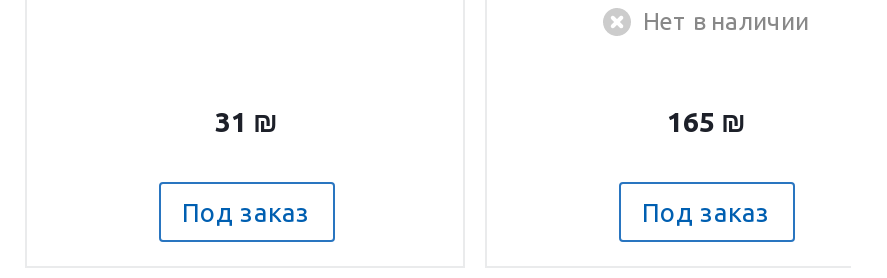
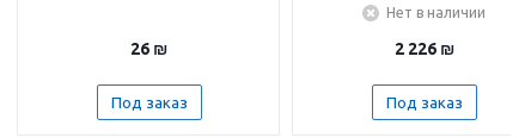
- 31 ₪
+ 26 ₪

- 165 ₪
+ 2 226 ₪
